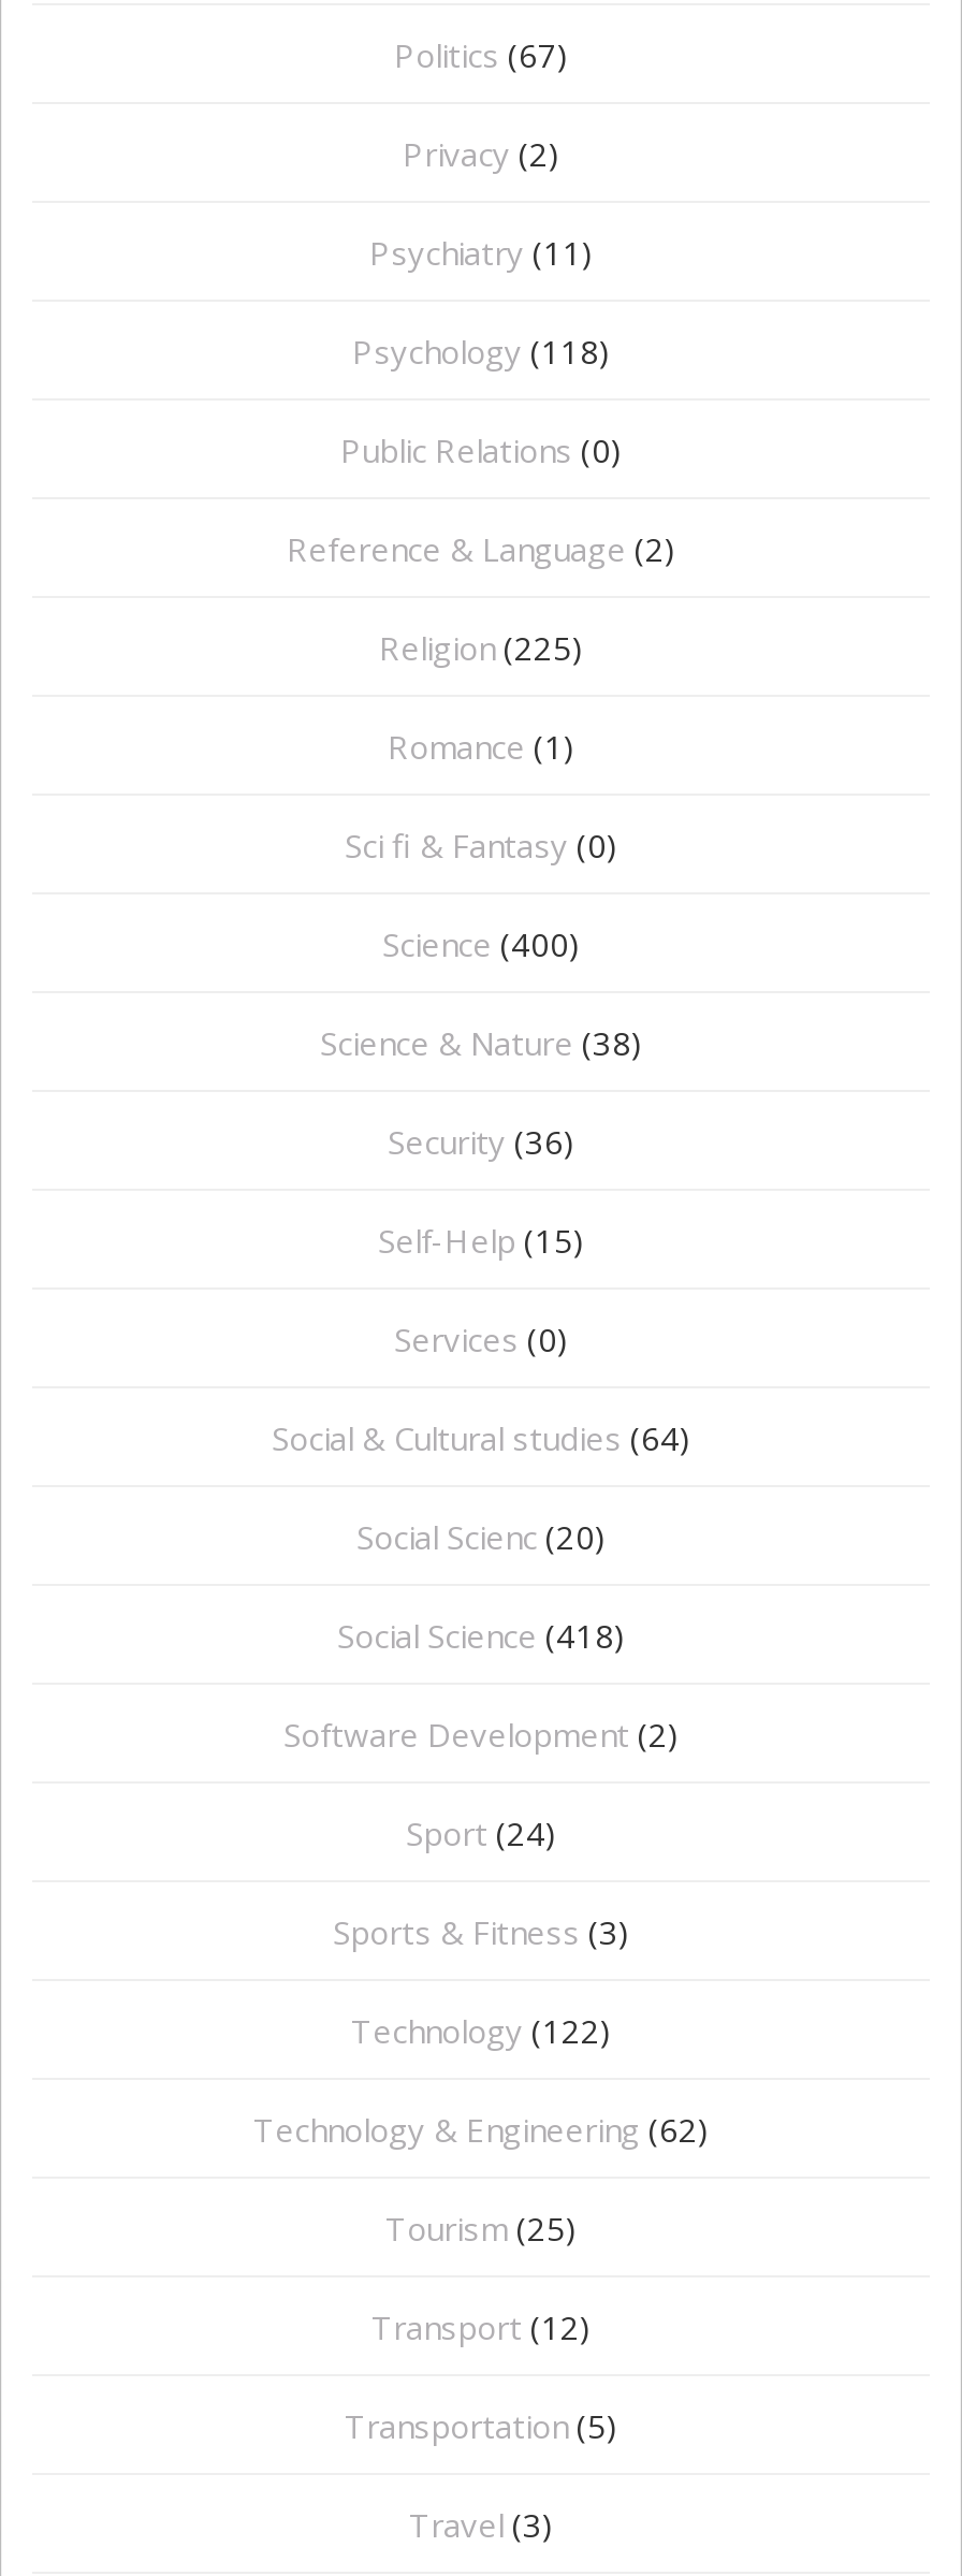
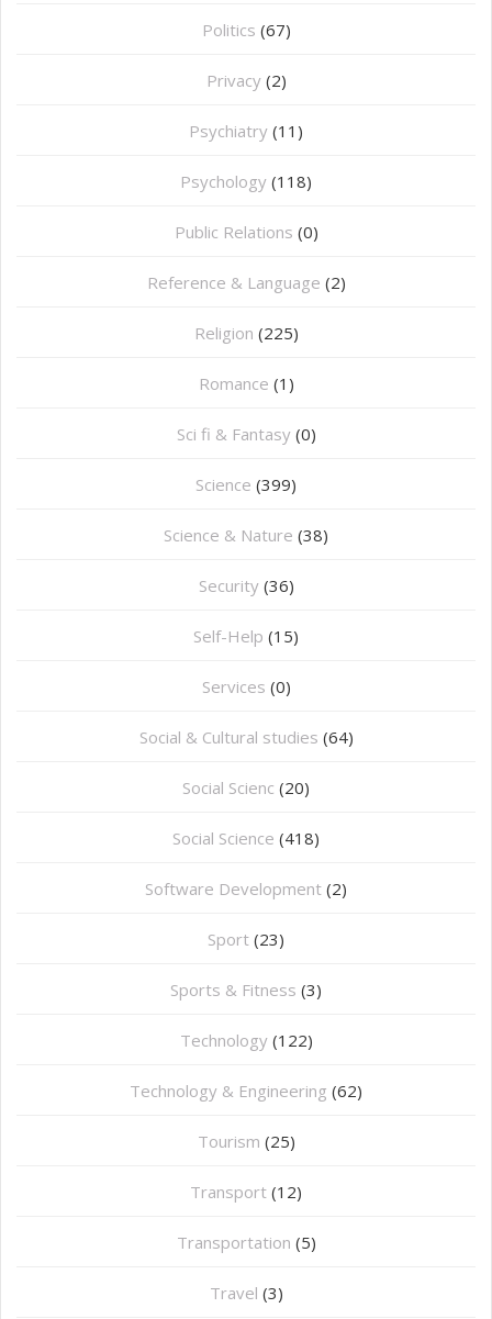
- Science (400)
+ Science (399)

- Sport (24)
+ Sport (23)
